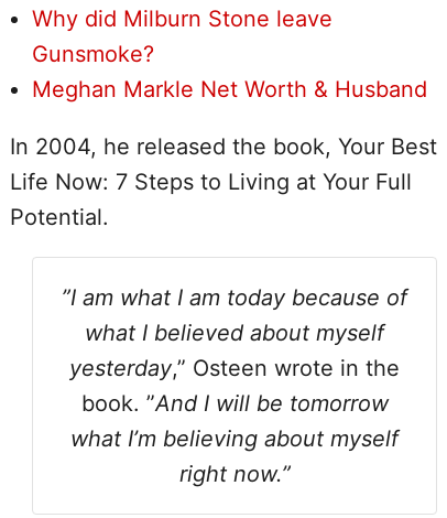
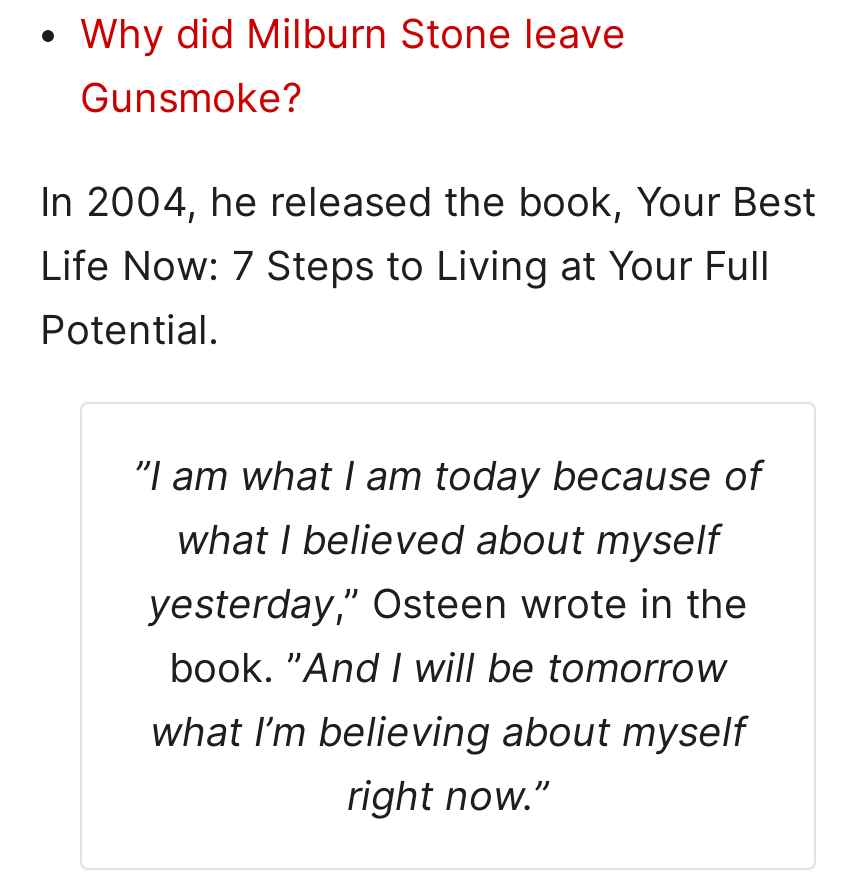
- Meghan Markle Net Worth & Husband
